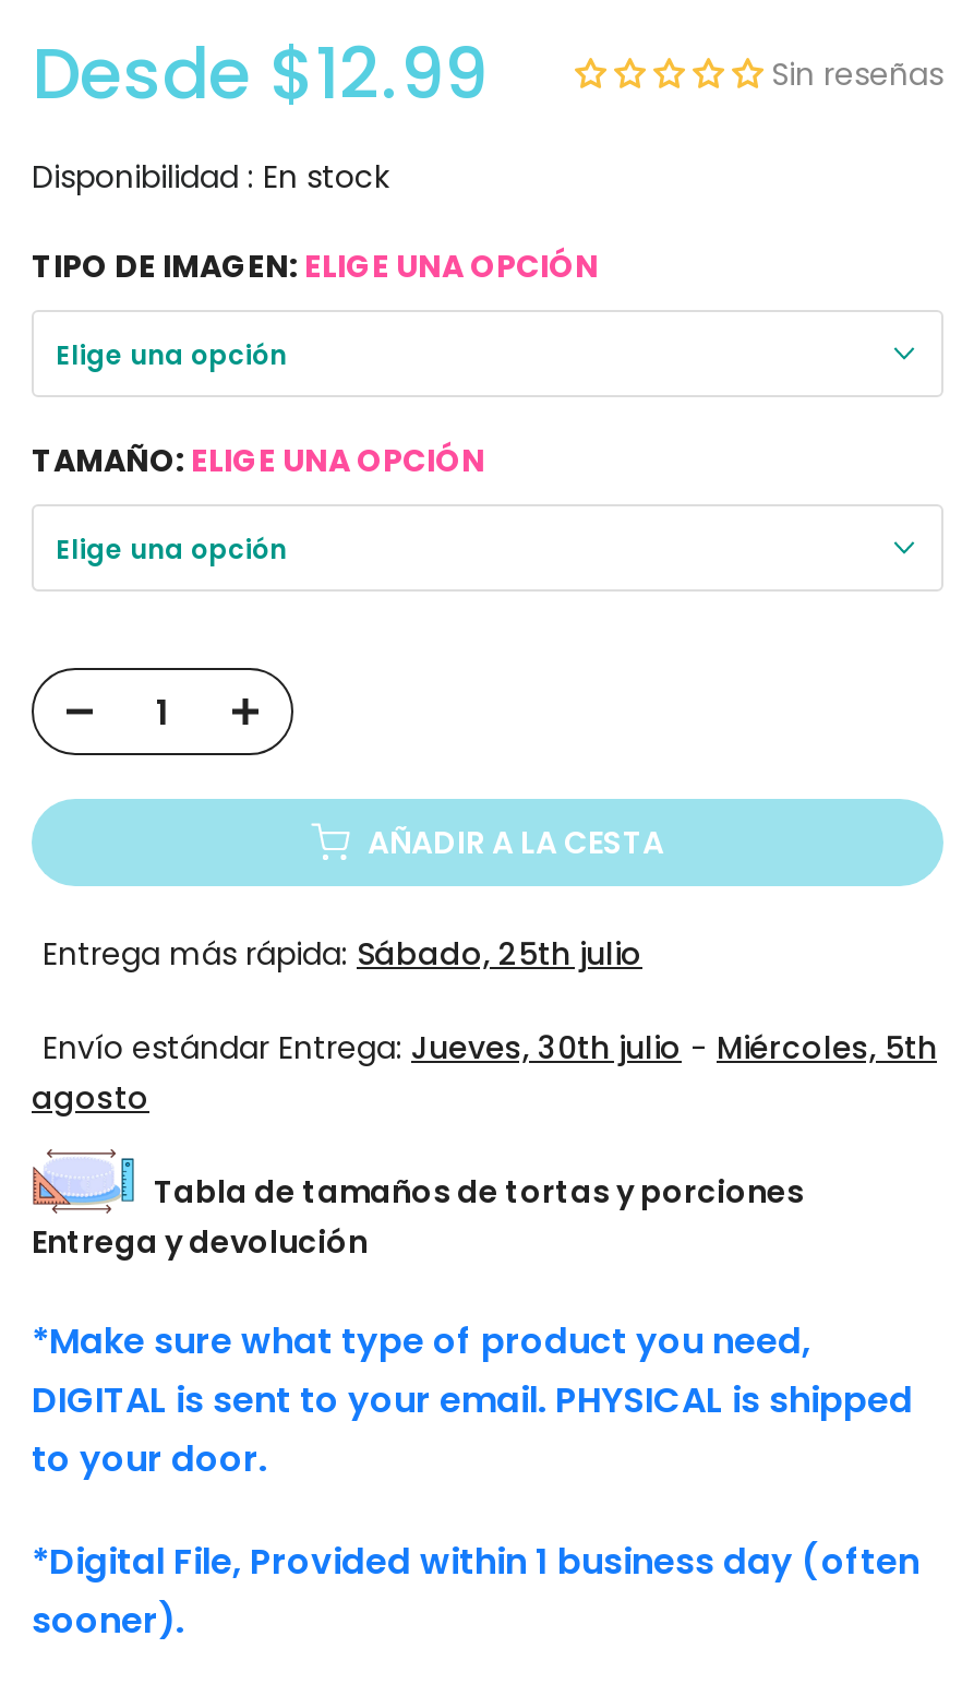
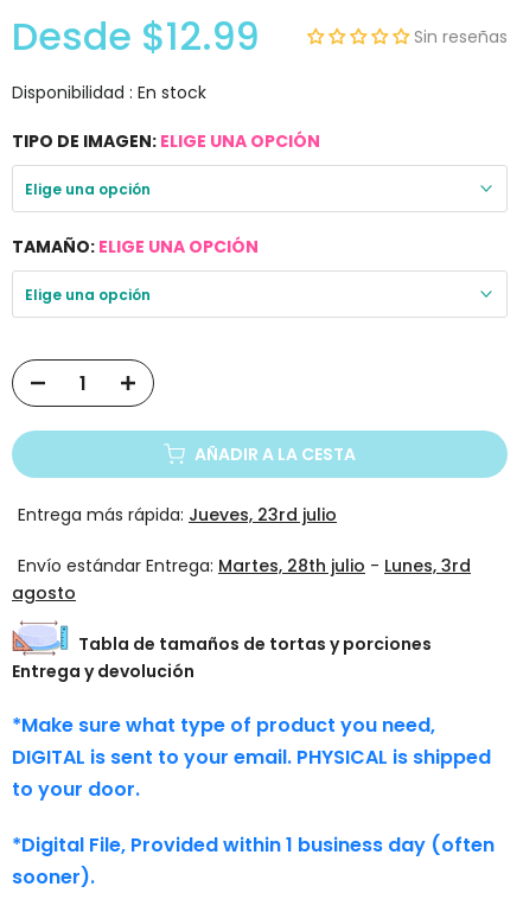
- Entrega más rápida: Sábado, 25th julio
+ Entrega más rápida: Jueves, 23rd julio

- Envío estándar Entrega: Jueves, 30th julio - Miércoles, 5th
+ Envío estándar Entrega: Martes, 28th julio - Lunes, 3rd
